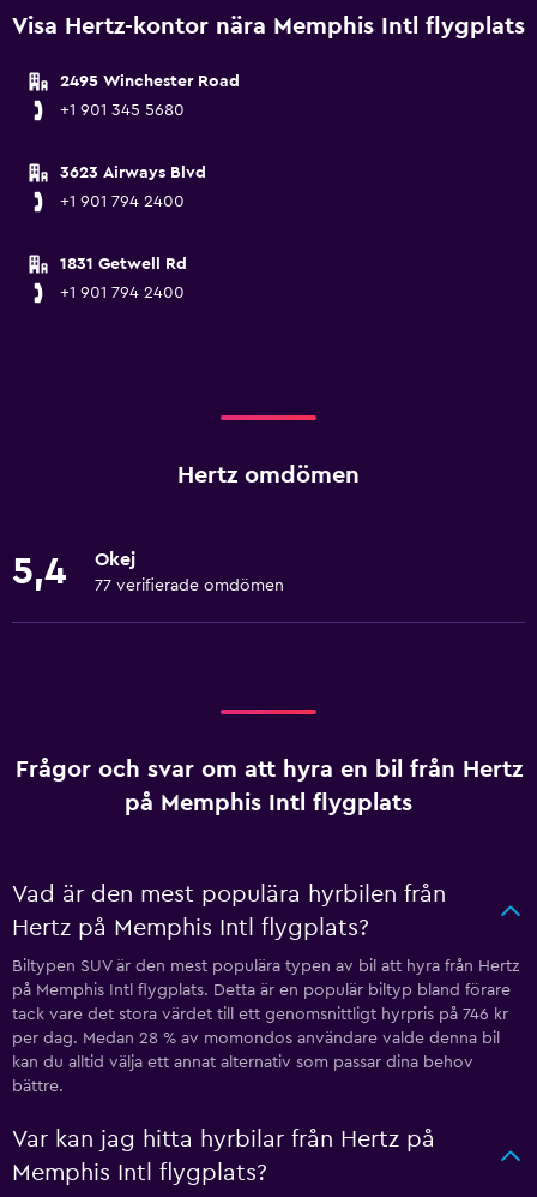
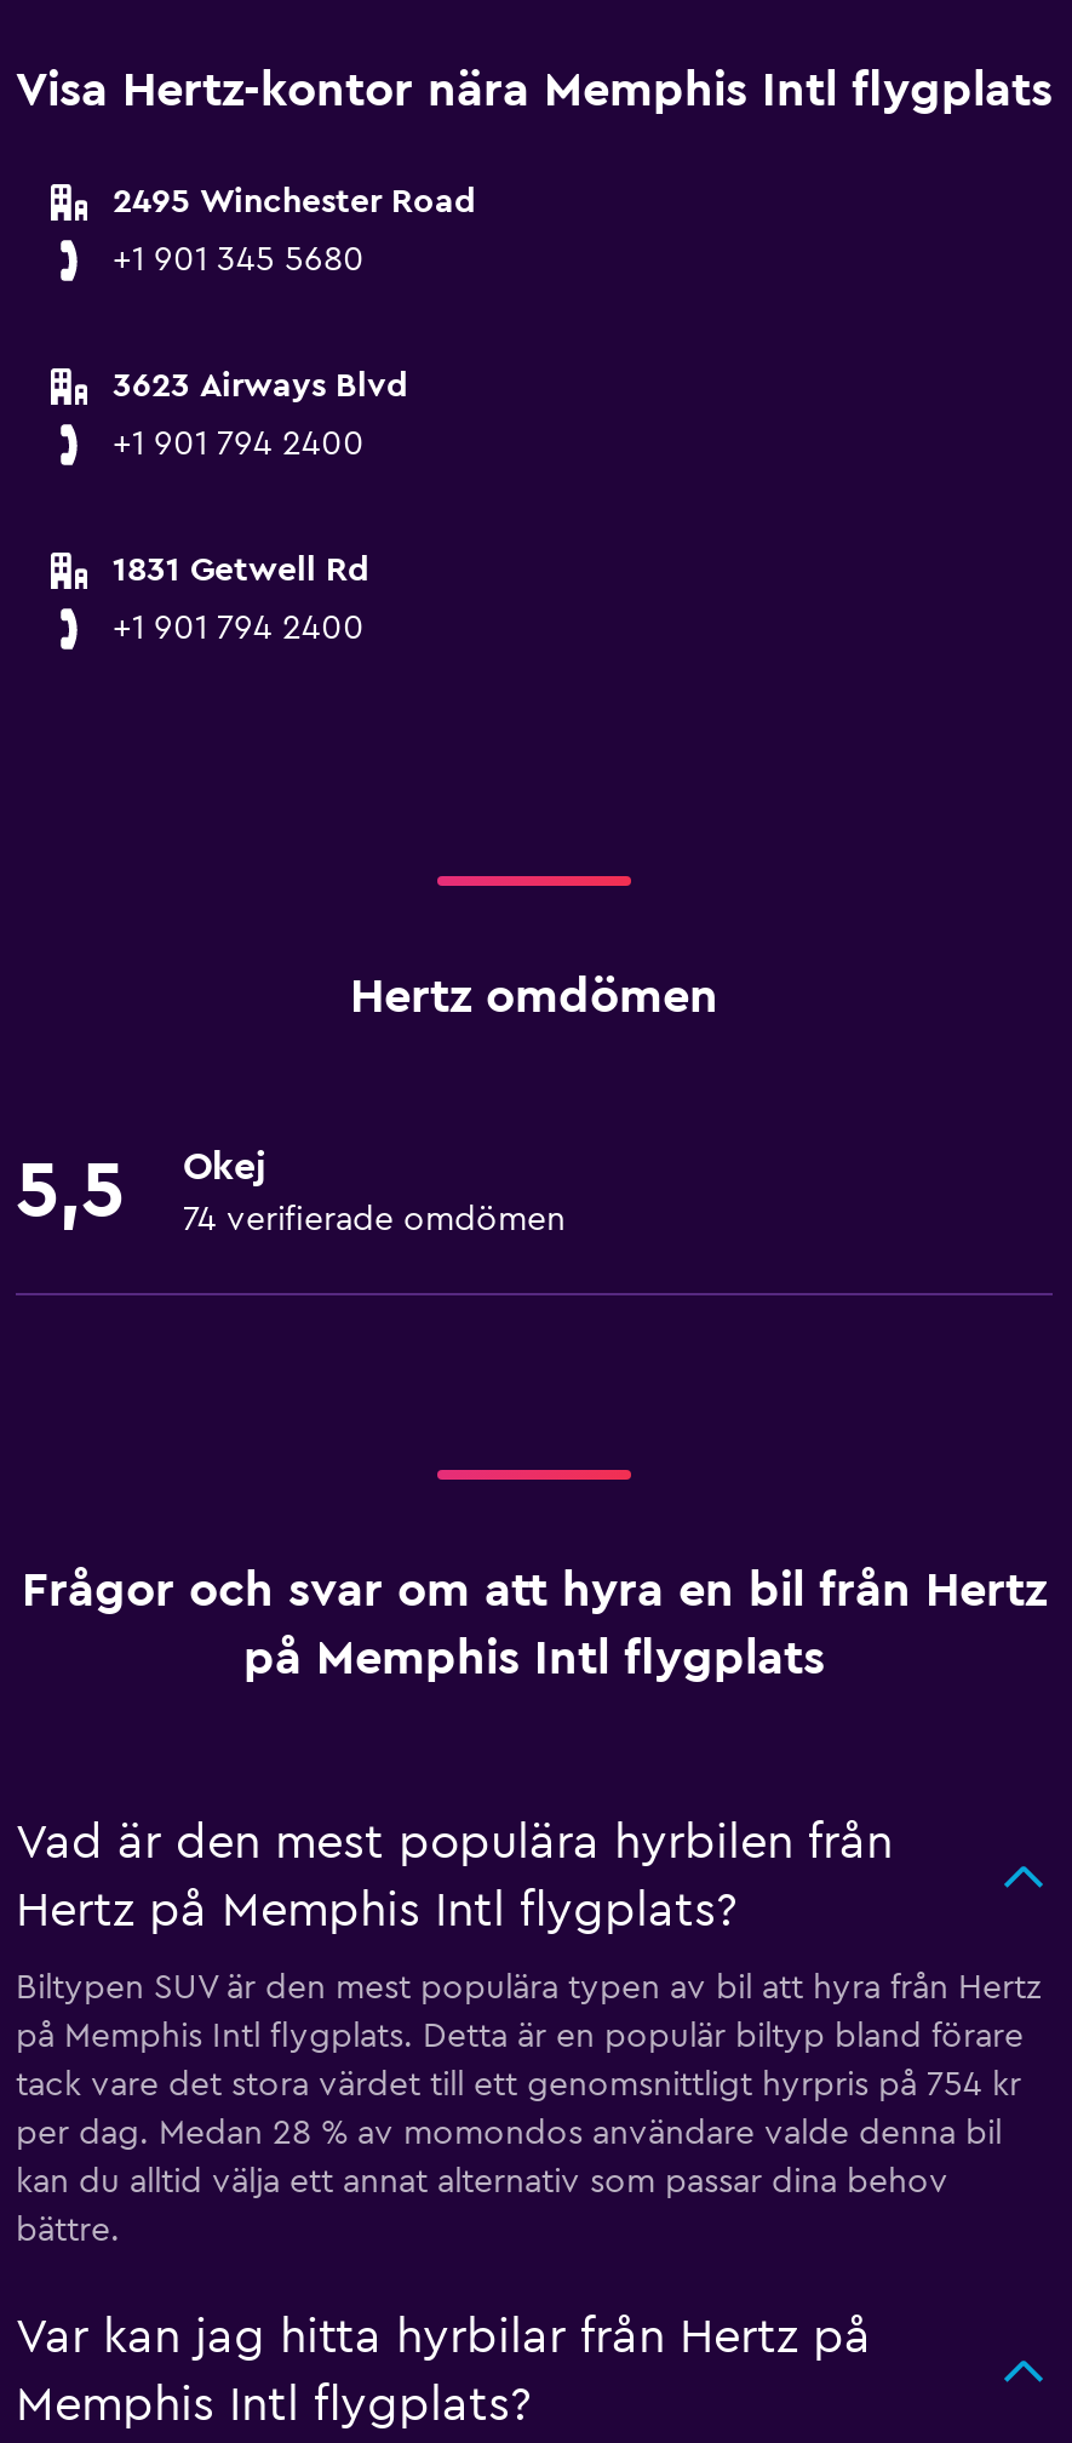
- 5,4
+ 5,5

- 77 verifierade omdömen
+ 74 verifierade omdömen

- tack vare det stora värdet till ett genomsnittligt hyrpris på 746 kr
+ tack vare det stora värdet till ett genomsnittligt hyrpris på 754 kr
